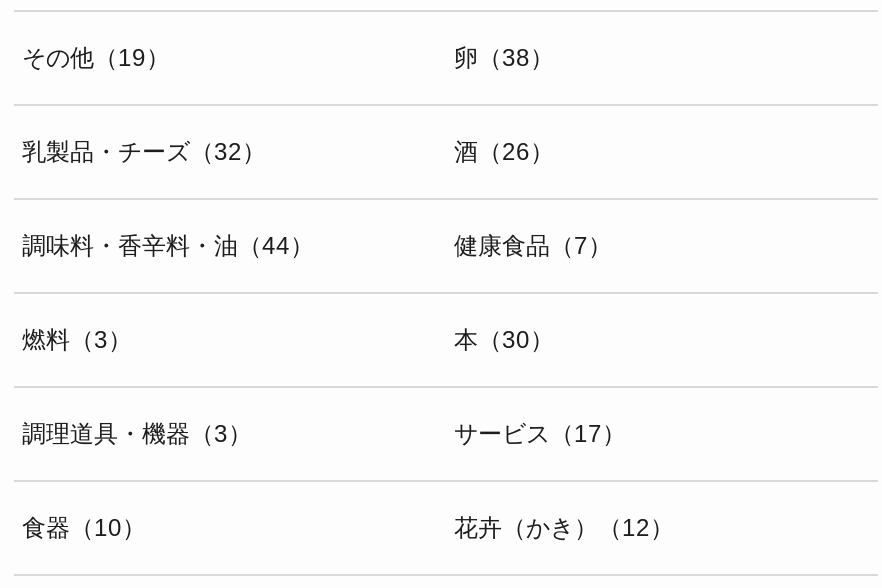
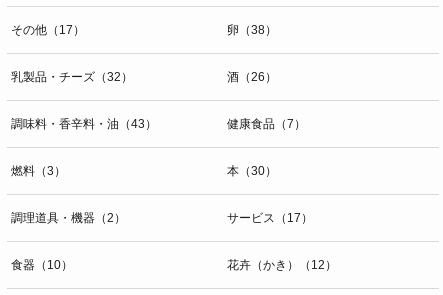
- その他（19）
+ その他（17）

- 調味料・香辛料・油（44）
+ 調味料・香辛料・油（43）

- 調理道具・機器（3）
+ 調理道具・機器（2）
